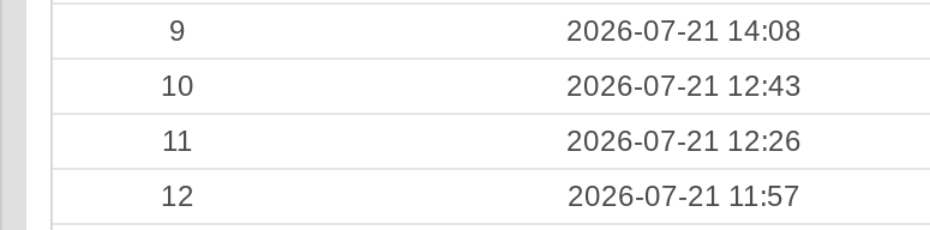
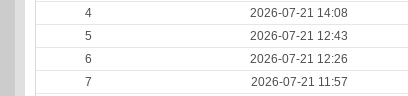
- 9
+ 4

- 10
+ 5

- 11
+ 6

- 12
+ 7
